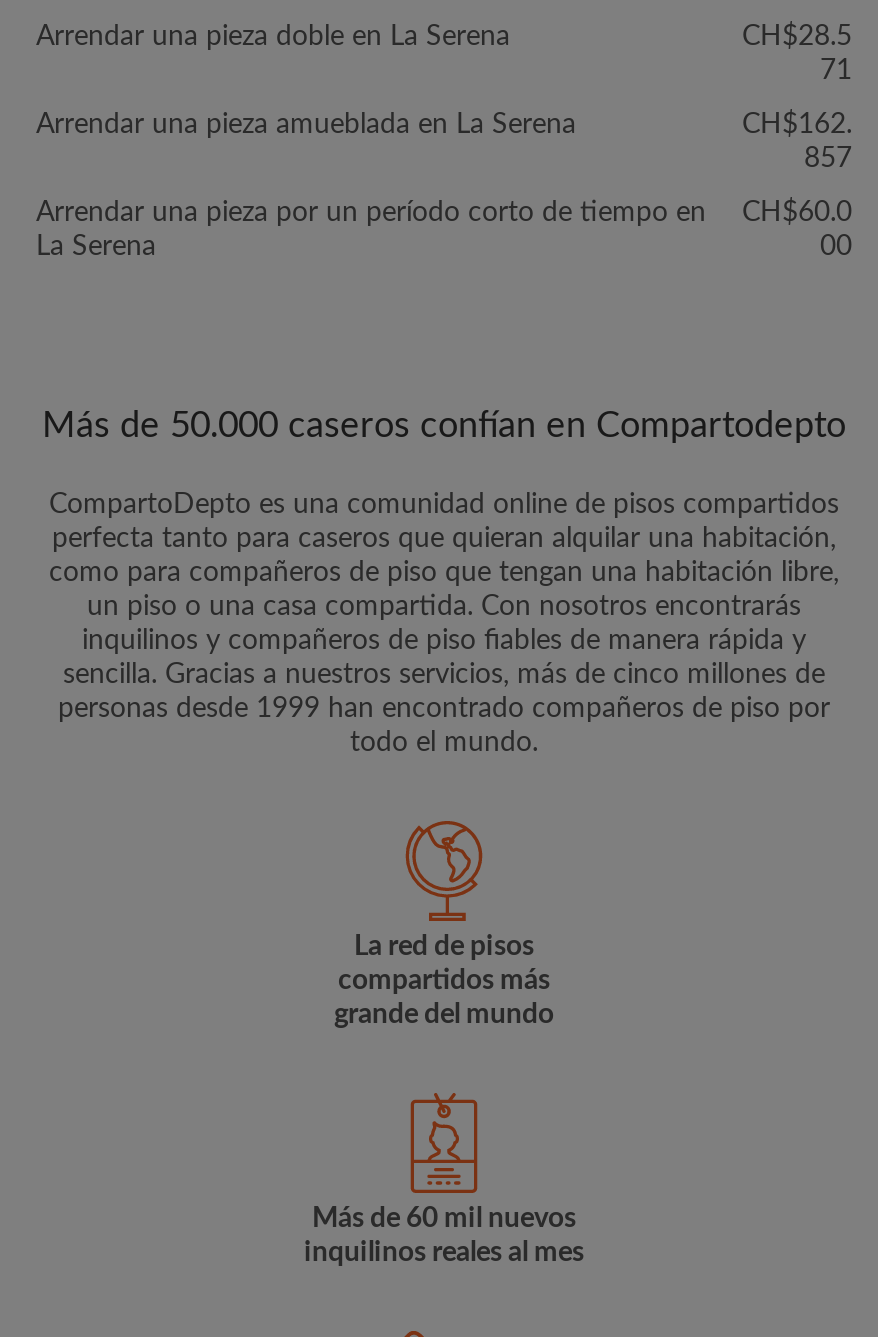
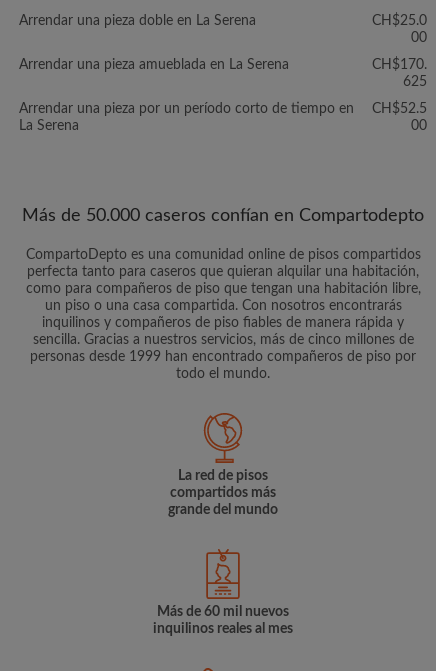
- CH$28.5
- 71
+ CH$25.0
+ 00

- CH$162.
- 857
+ CH$170.
+ 625

- Arrendar una pieza por un período corto de tiempo en CH$60.0
+ Arrendar una pieza por un período corto de tiempo en CH$52.5
